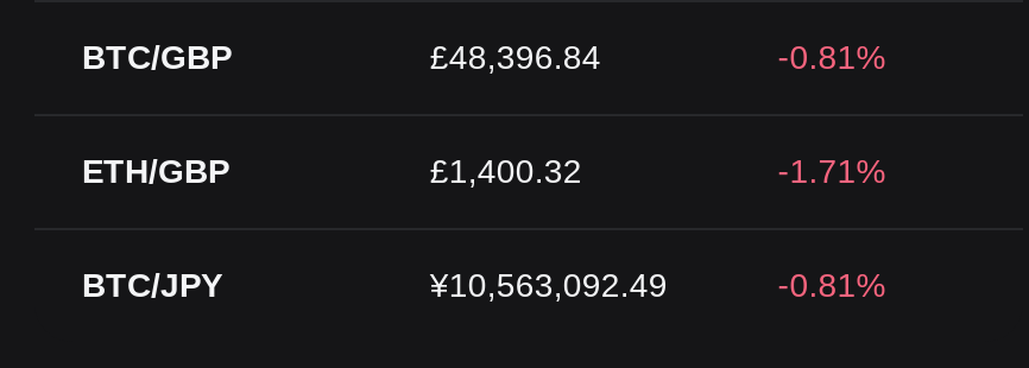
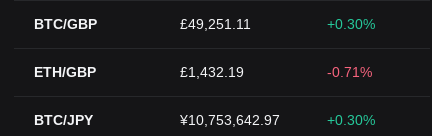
- £48,396.84
+ £49,251.11

- -0.81%
+ +0.30%

- £1,400.32
+ £1,432.19

- -1.71%
+ -0.71%

- ¥10,563,092.49
+ ¥10,753,642.97

- -0.81%
+ +0.30%
